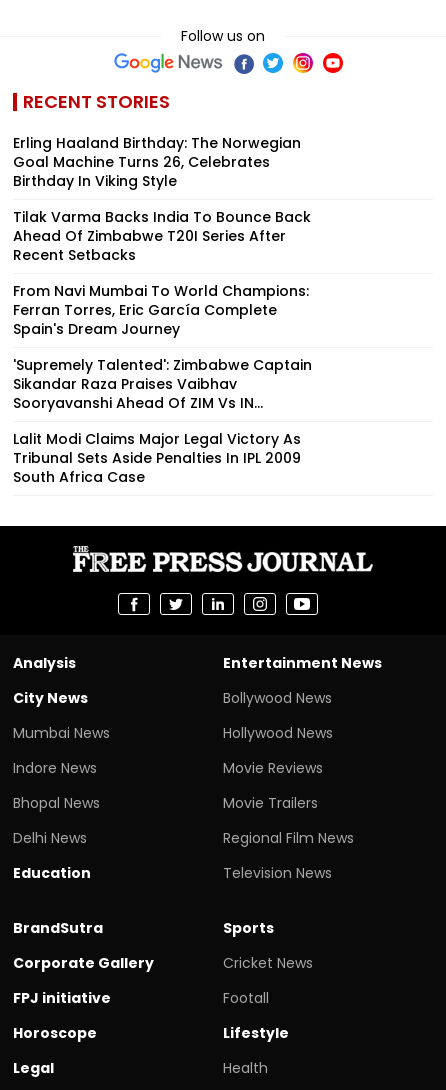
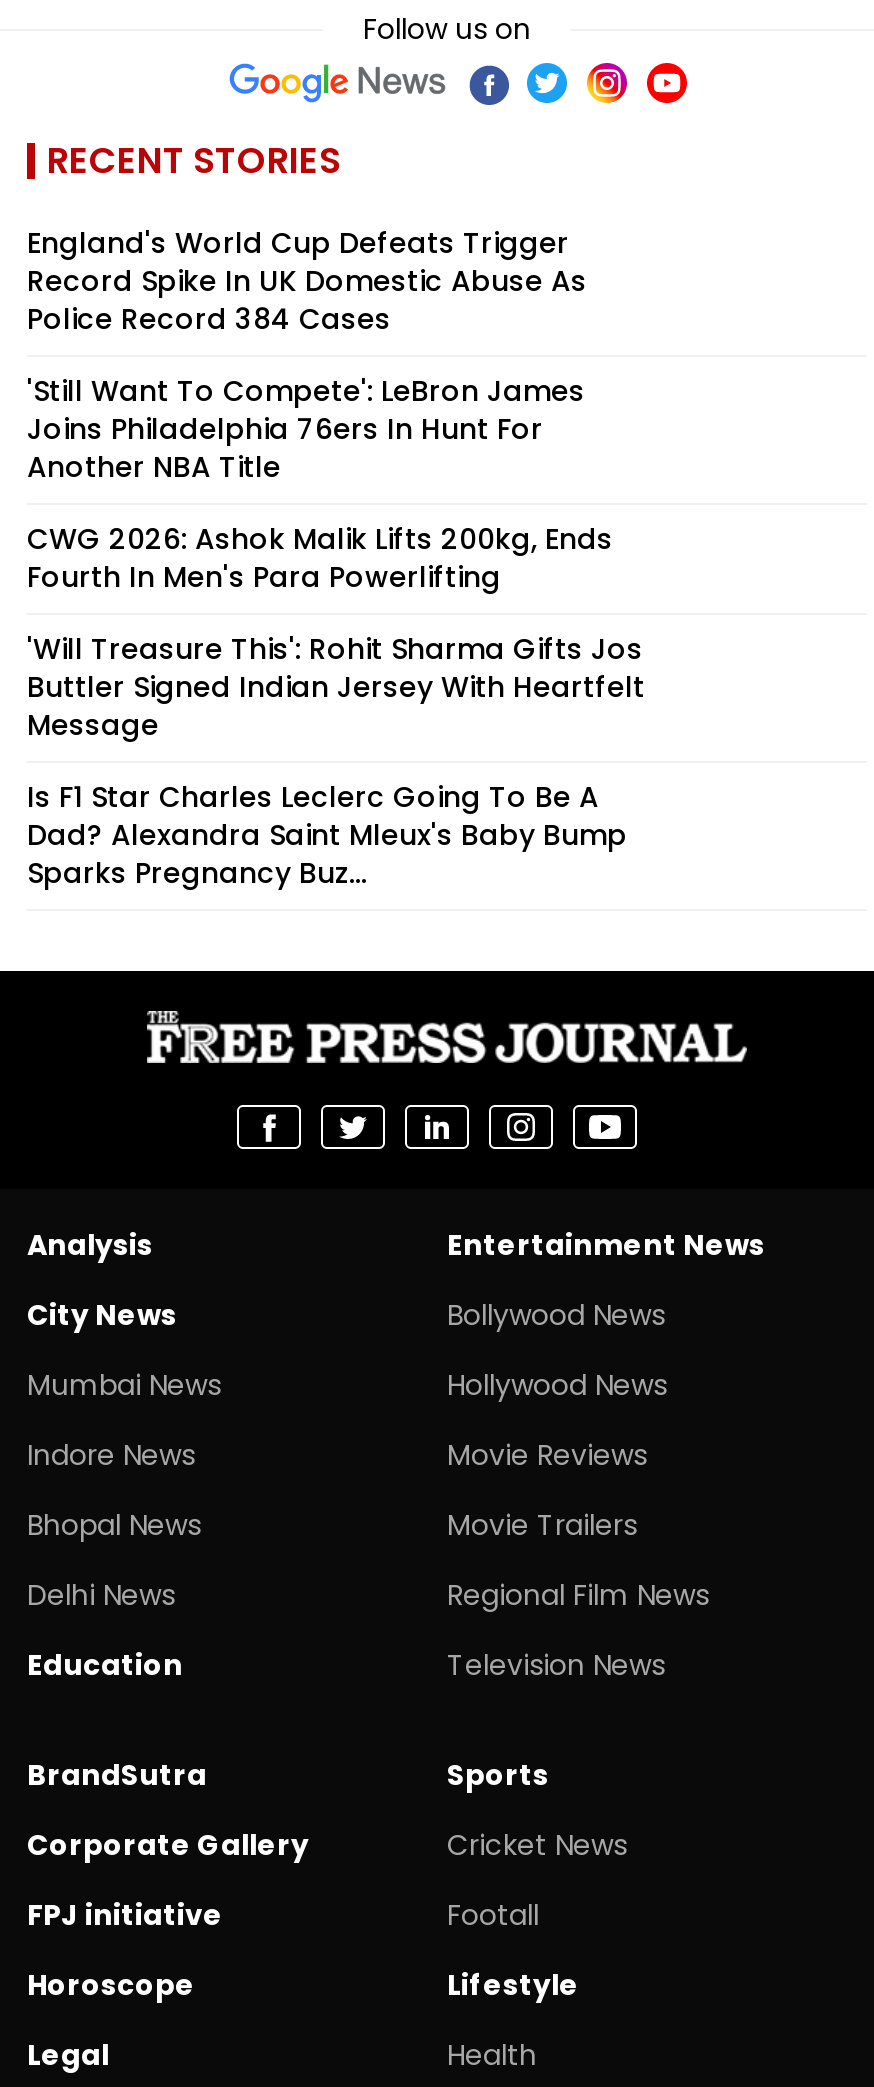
- Erling Haaland Birthday: The Norwegian
- Goal Machine Turns 26, Celebrates
- Birthday In Viking Style
+ England's World Cup Defeats Trigger
+ Record Spike In UK Domestic Abuse As
+ Police Record 384 Cases

- Tilak Varma Backs India To Bounce Back
- Ahead Of Zimbabwe T20I Series After
- Recent Setbacks
+ 'Still Want To Compete': LeBron James
+ Joins Philadelphia 76ers In Hunt For
+ Another NBA Title

- From Navi Mumbai To World Champions:
- Ferran Torres, Eric García Complete
- Spain's Dream Journey
+ CWG 2026: Ashok Malik Lifts 200kg, Ends
+ Fourth In Men's Para Powerlifting

- 'Supremely Talented': Zimbabwe Captain
- Sikandar Raza Praises Vaibhav
- Sooryavanshi Ahead Of ZIM Vs IN...
+ 'Will Treasure This': Rohit Sharma Gifts Jos
+ Buttler Signed Indian Jersey With Heartfelt
+ Message

- Lalit Modi Claims Major Legal Victory As
- Tribunal Sets Aside Penalties In IPL 2009
- South Africa Case
+ Is F1 Star Charles Leclerc Going To Be A
+ Dad? Alexandra Saint Mleux's Baby Bump
+ Sparks Pregnancy Buz...
